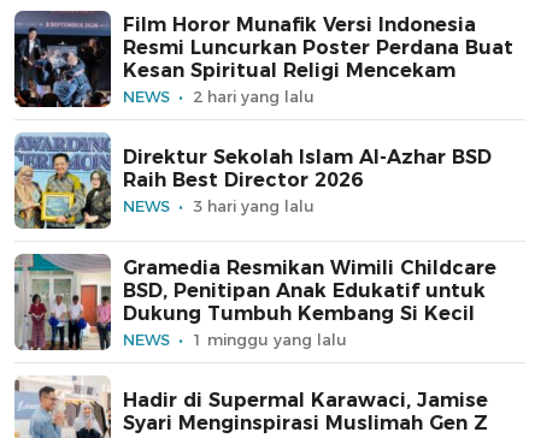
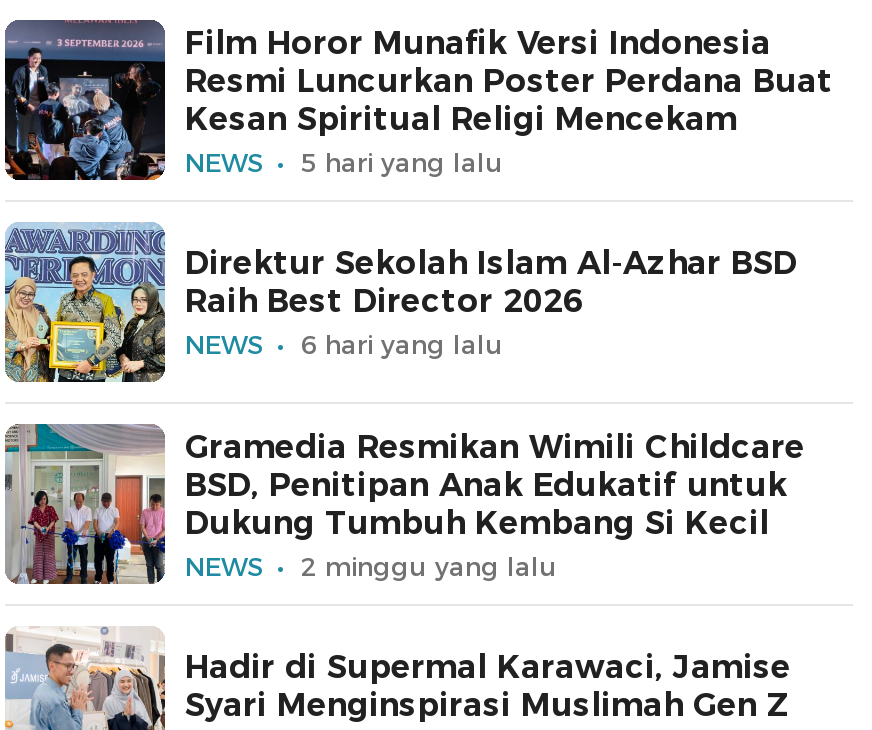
- 2 hari yang lalu
+ 5 hari yang lalu

- 3 hari yang lalu
+ 6 hari yang lalu

- 1 minggu yang lalu
+ 2 minggu yang lalu
